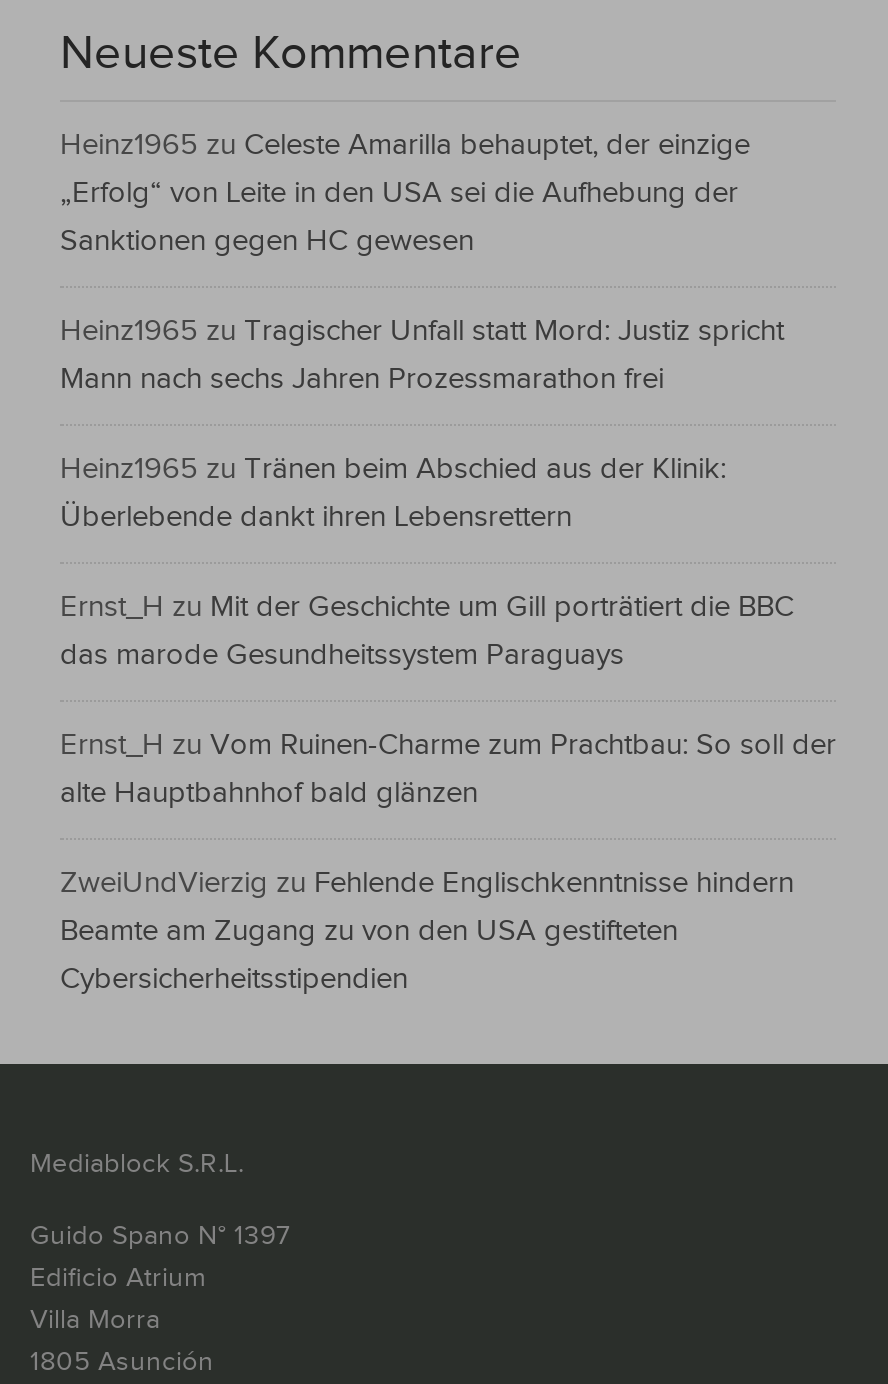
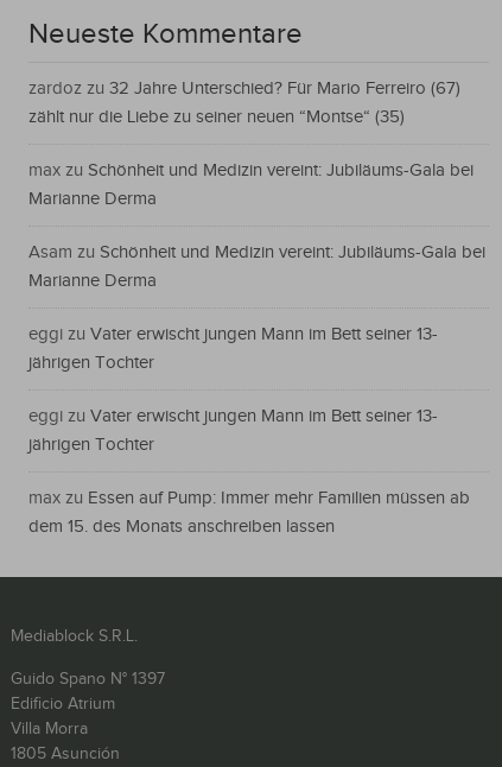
- Heinz1965 zu Celeste Amarilla behauptet, der einzige
- „Erfolg“ von Leite in den USA sei die Aufhebung der
- Sanktionen gegen HC gewesen
+ zardoz zu 32 Jahre Unterschied? Für Mario Ferreiro (67)
+ zählt nur die Liebe zu seiner neuen “Montse“ (35)

- Heinz1965 zu Tragischer Unfall statt Mord: Justiz spricht
- Mann nach sechs Jahren Prozessmarathon frei
+ max zu Schönheit und Medizin vereint: Jubiläums-Gala bei
+ Marianne Derma

- Heinz1965 zu Tränen beim Abschied aus der Klinik:
- Überlebende dankt ihren Lebensrettern
+ Asam zu Schönheit und Medizin vereint: Jubiläums-Gala bei
+ Marianne Derma

- Ernst_H zu Mit der Geschichte um Gill porträtiert die BBC
- das marode Gesundheitssystem Paraguays
+ eggi zu Vater erwischt jungen Mann im Bett seiner 13-
+ jährigen Tochter

- Ernst_H zu Vom Ruinen-Charme zum Prachtbau: So soll der
- alte Hauptbahnhof bald glänzen
+ eggi zu Vater erwischt jungen Mann im Bett seiner 13-
+ jährigen Tochter

- ZweiUndVierzig zu Fehlende Englischkenntnisse hindern
- Beamte am Zugang zu von den USA gestifteten
- Cybersicherheitsstipendien
+ max zu Essen auf Pump: Immer mehr Familien müssen ab
+ dem 15. des Monats anschreiben lassen
